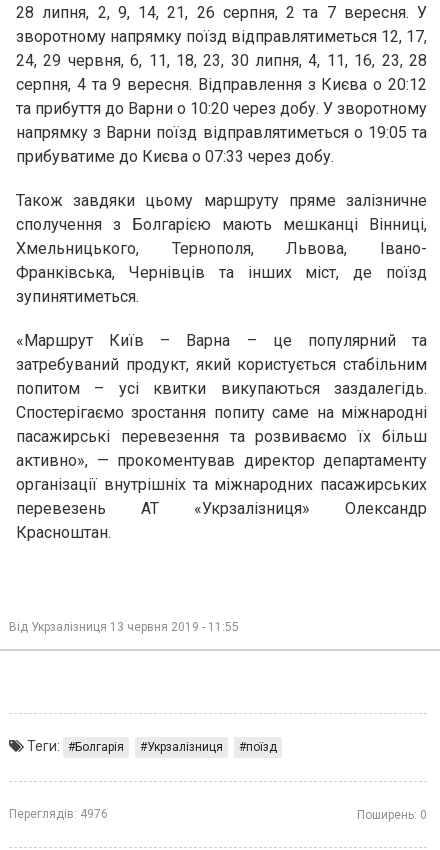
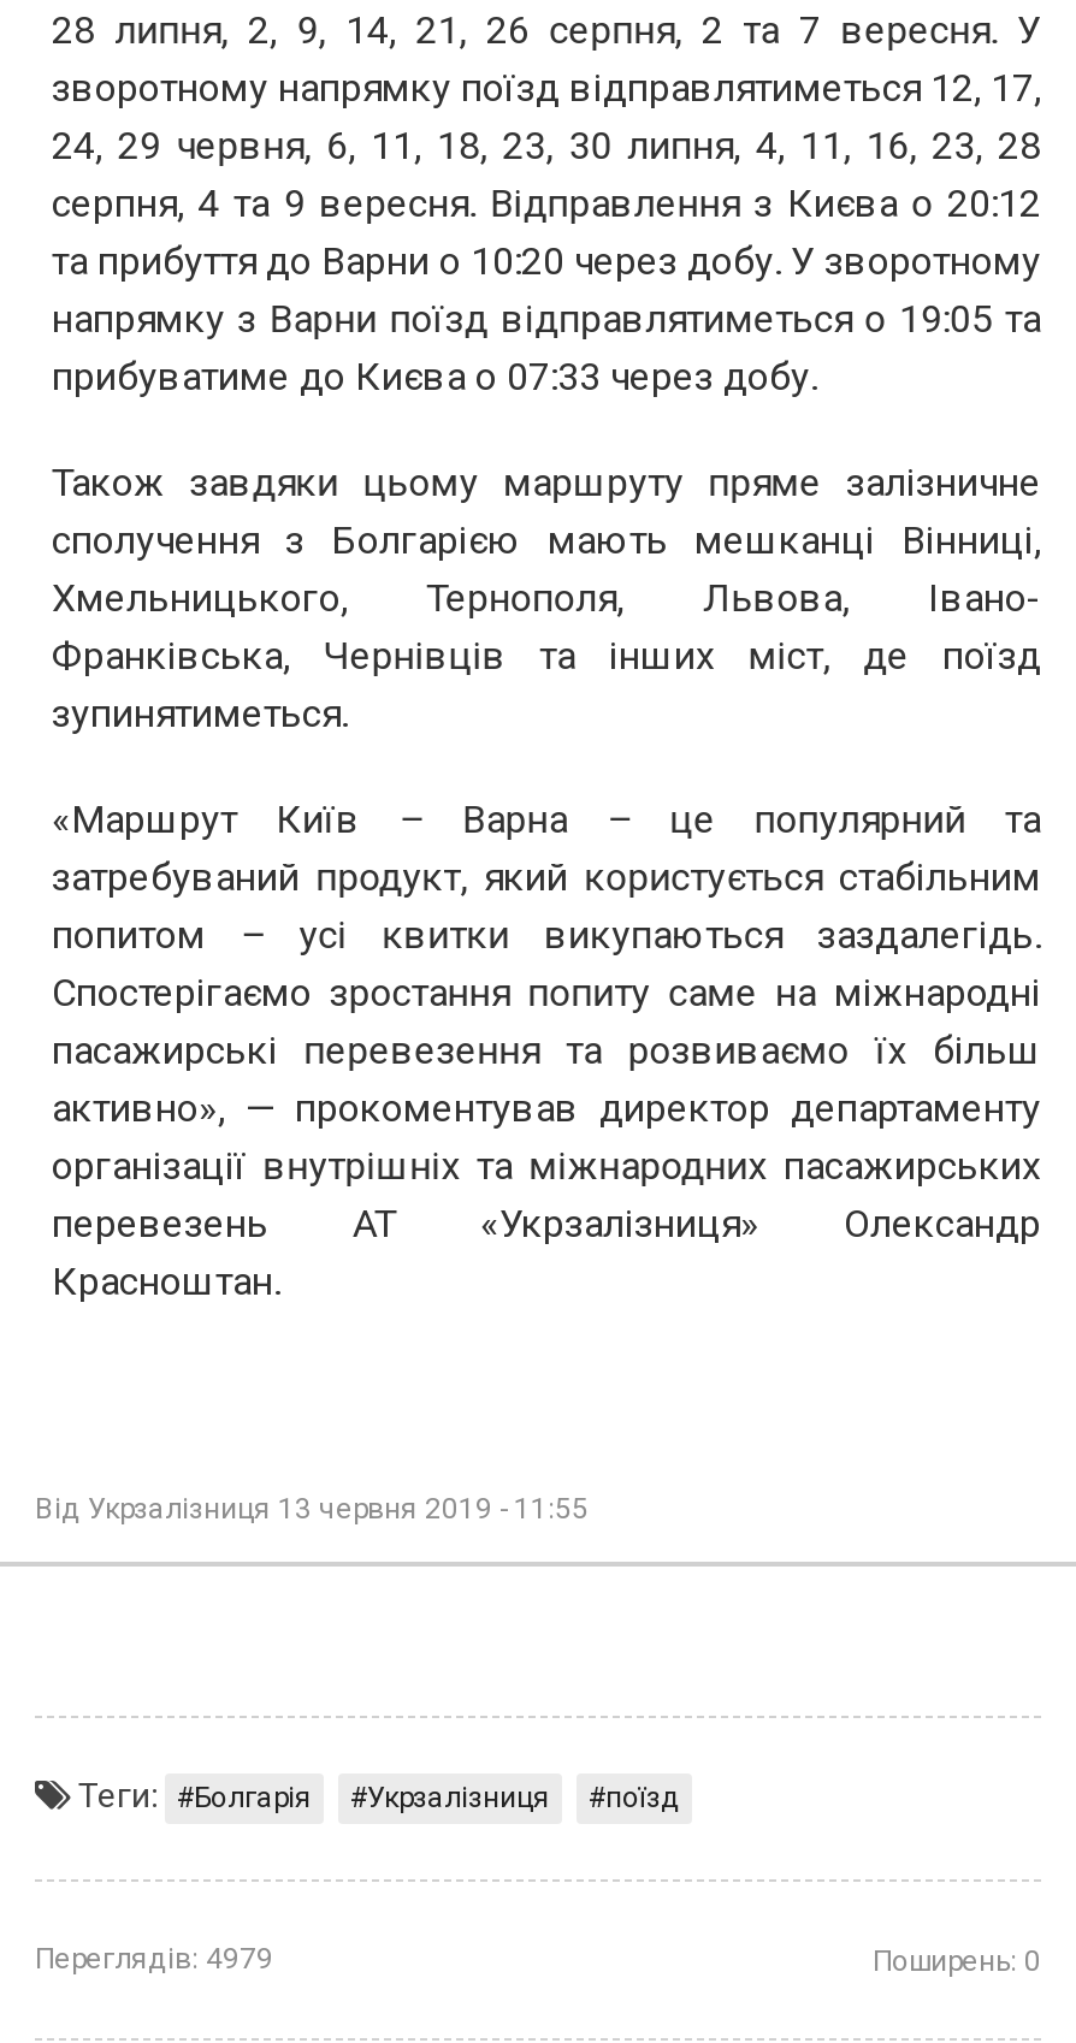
- Переглядів: 4976
+ Переглядів: 4979
